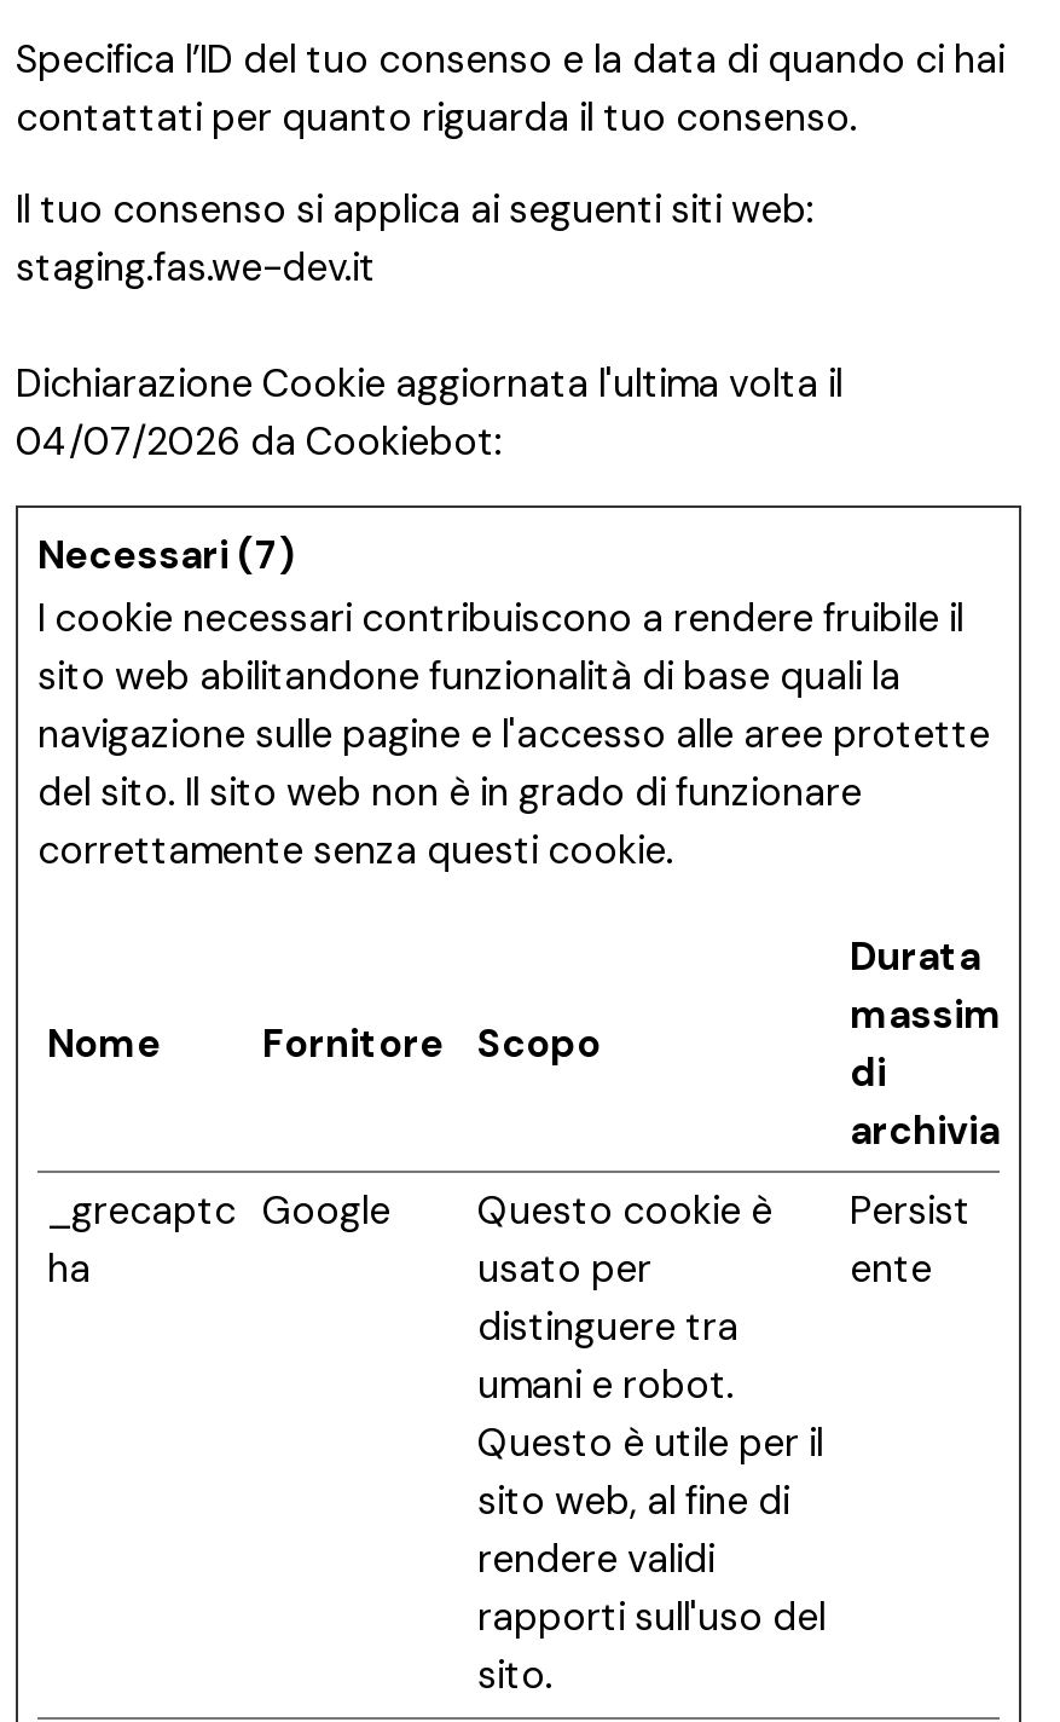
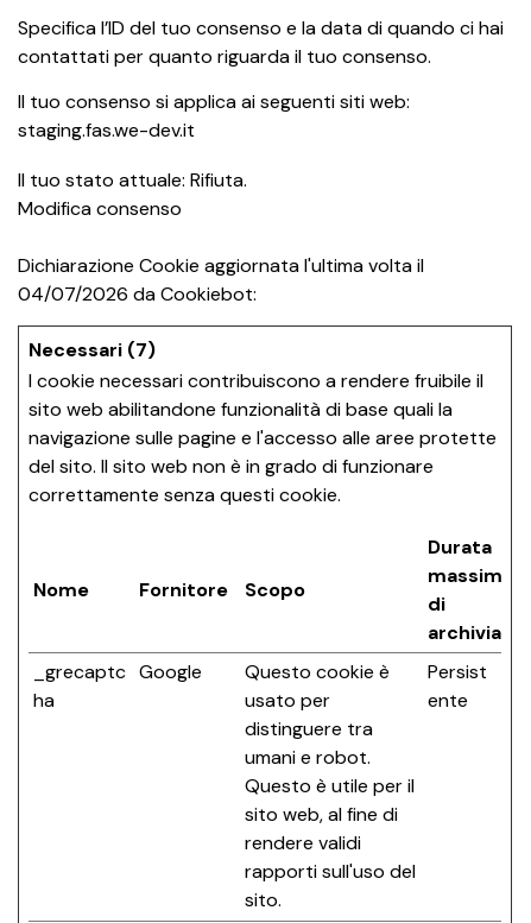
+ Il tuo stato attuale: Rifiuta.
+ Modifica consenso
